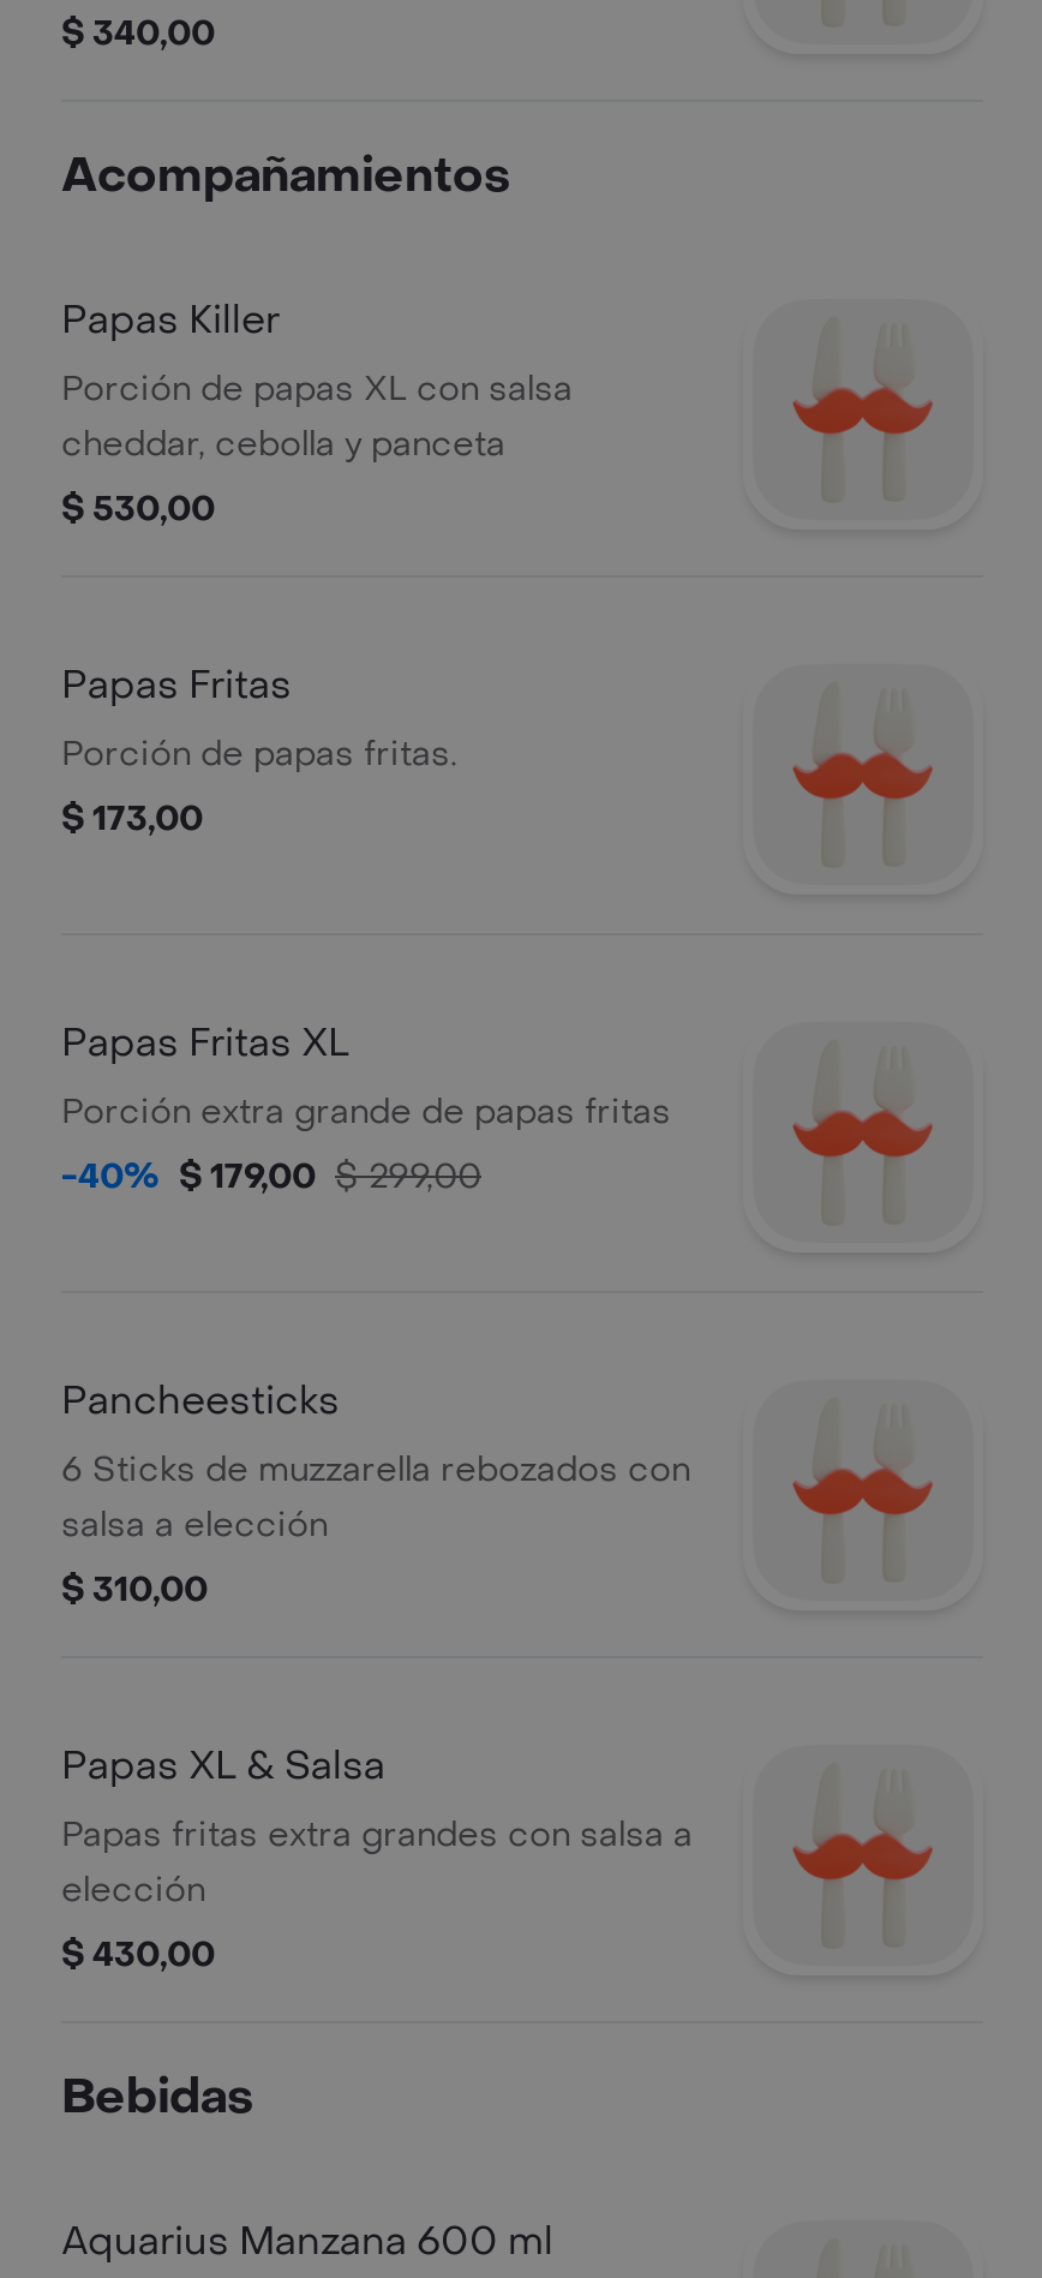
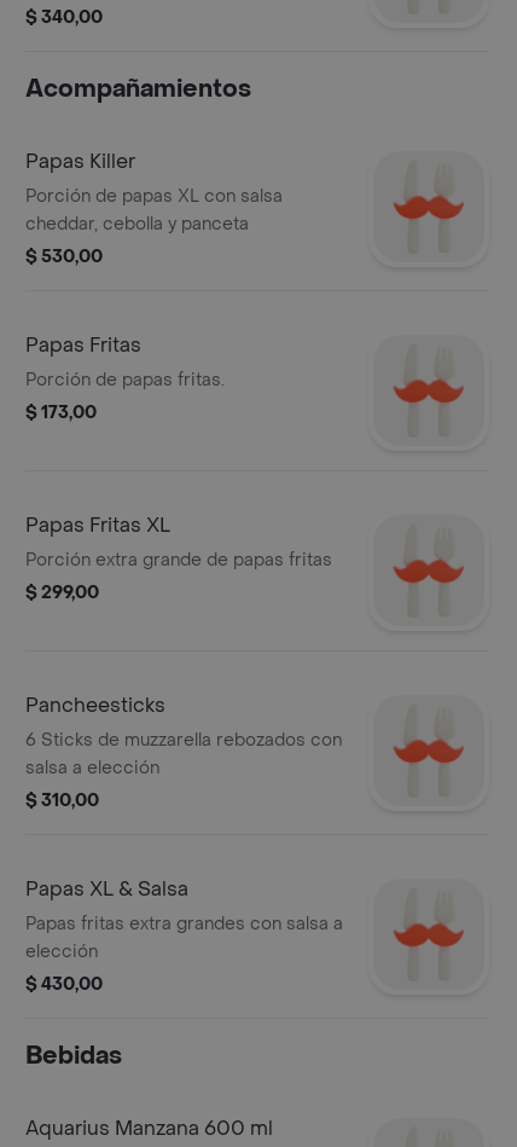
- -40% $ 179,00 $ 299,00
+ $ 299,00
